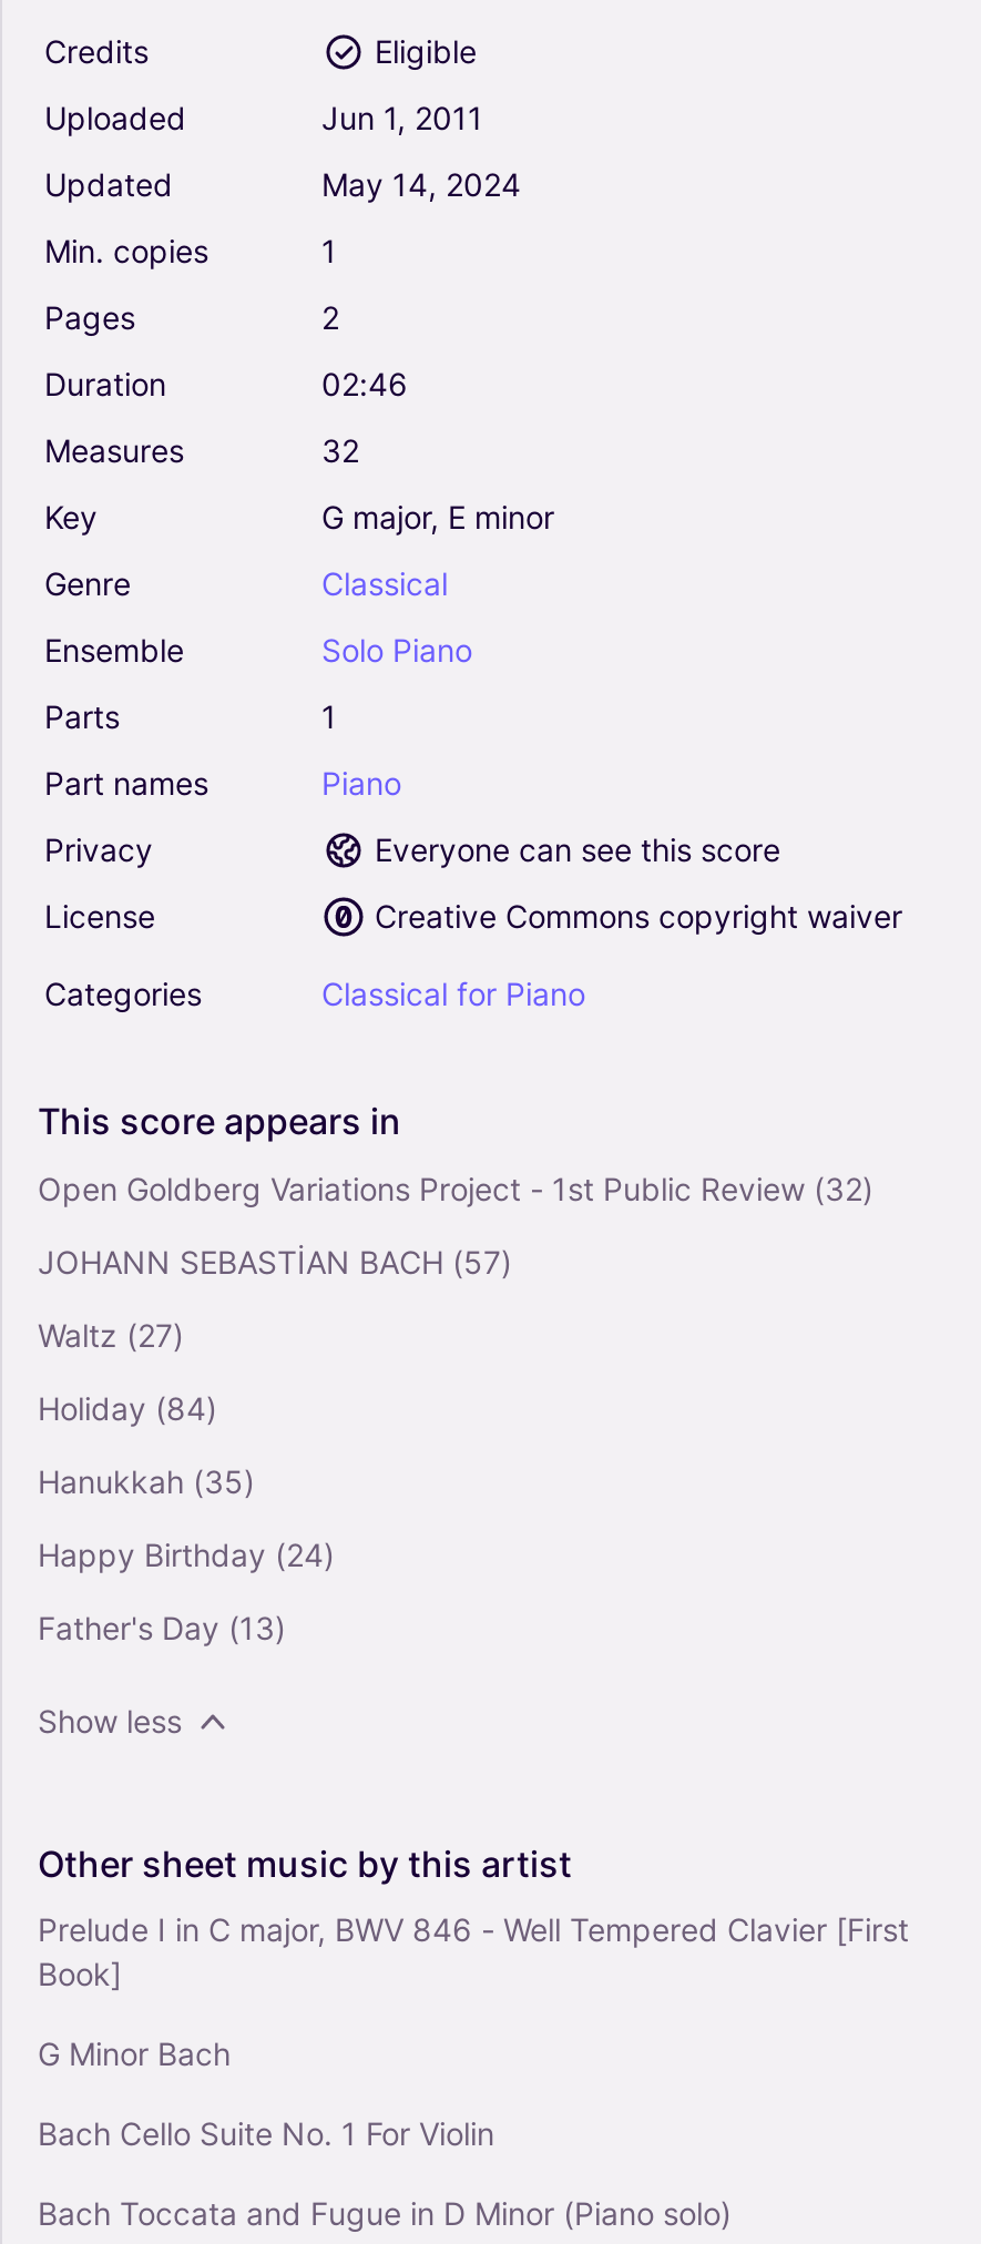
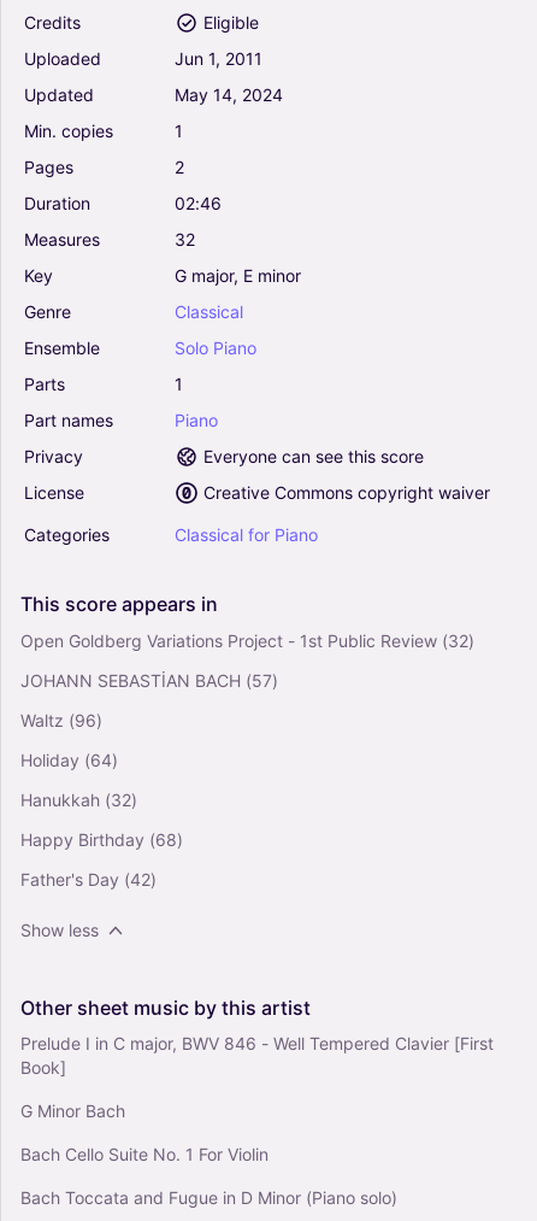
- Waltz (27)
+ Waltz (96)

- Holiday (84)
+ Holiday (64)

- Hanukkah (35)
+ Hanukkah (32)

- Happy Birthday (24)
+ Happy Birthday (68)

- Father's Day (13)
+ Father's Day (42)
